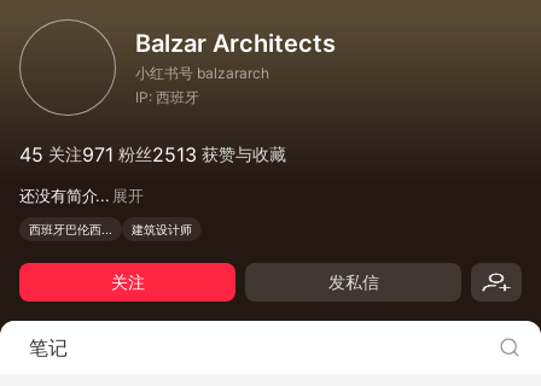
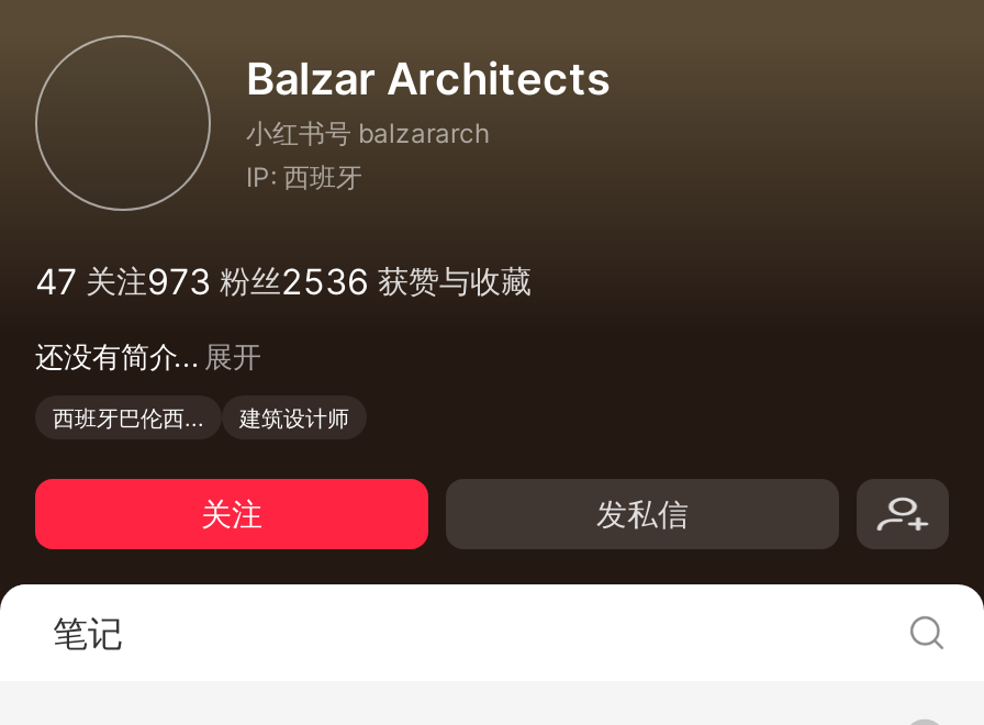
- 45 关注971 粉丝2513 获赞与收藏
+ 47 关注973 粉丝2536 获赞与收藏
